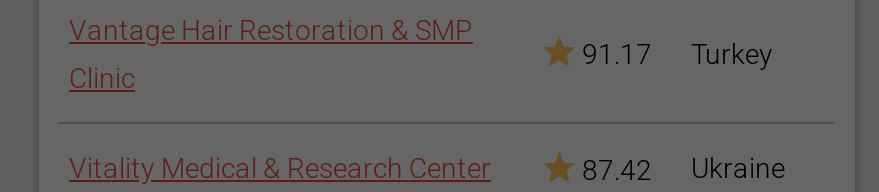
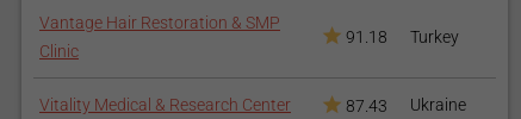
- 91.17 Turkey
+ 91.18 Turkey

- 87.42 Ukraine
+ 87.43 Ukraine
